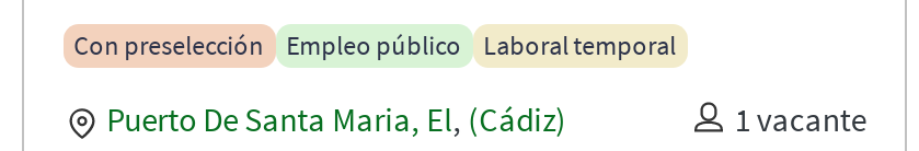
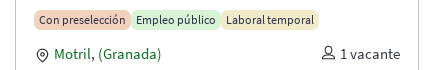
- Puerto De Santa Maria, El, (Cádiz)
+ Motril, (Granada)
